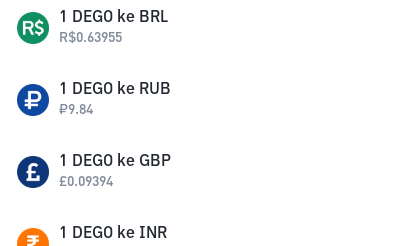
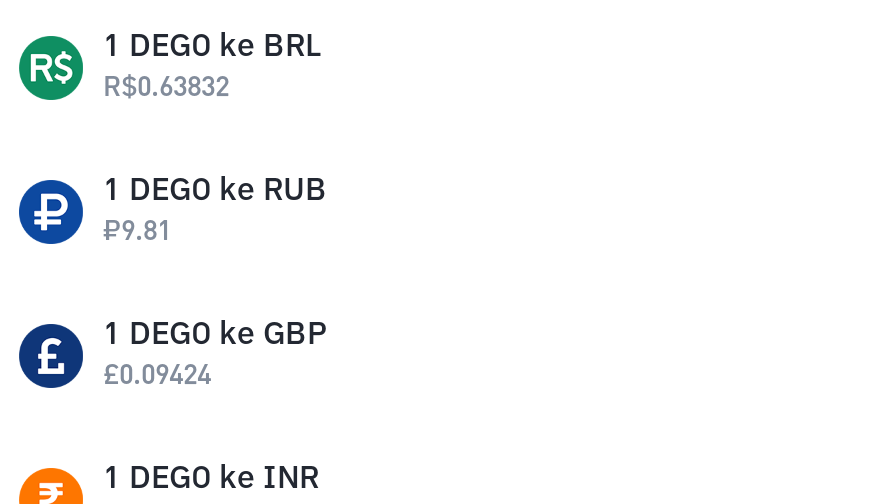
- R$0.63955
+ R$0.63832

- ₽9.84
+ ₽9.81

- £0.09394
+ £0.09424
